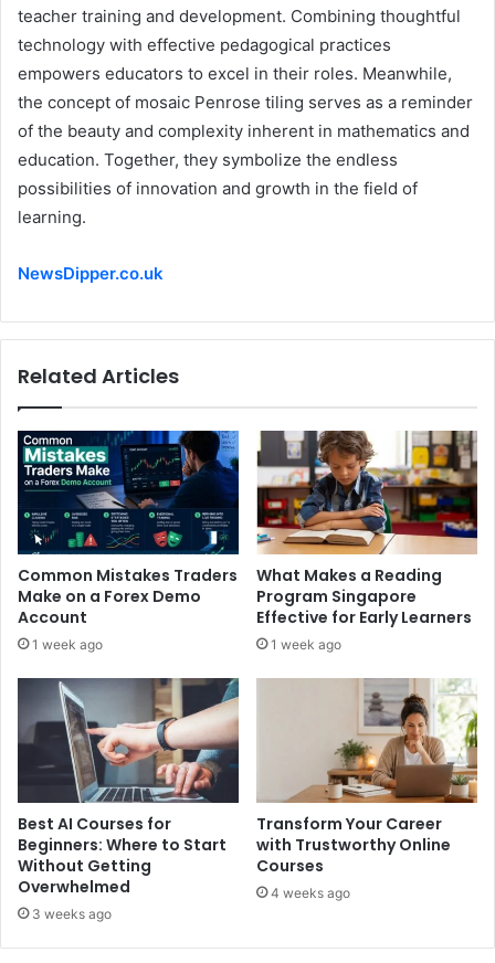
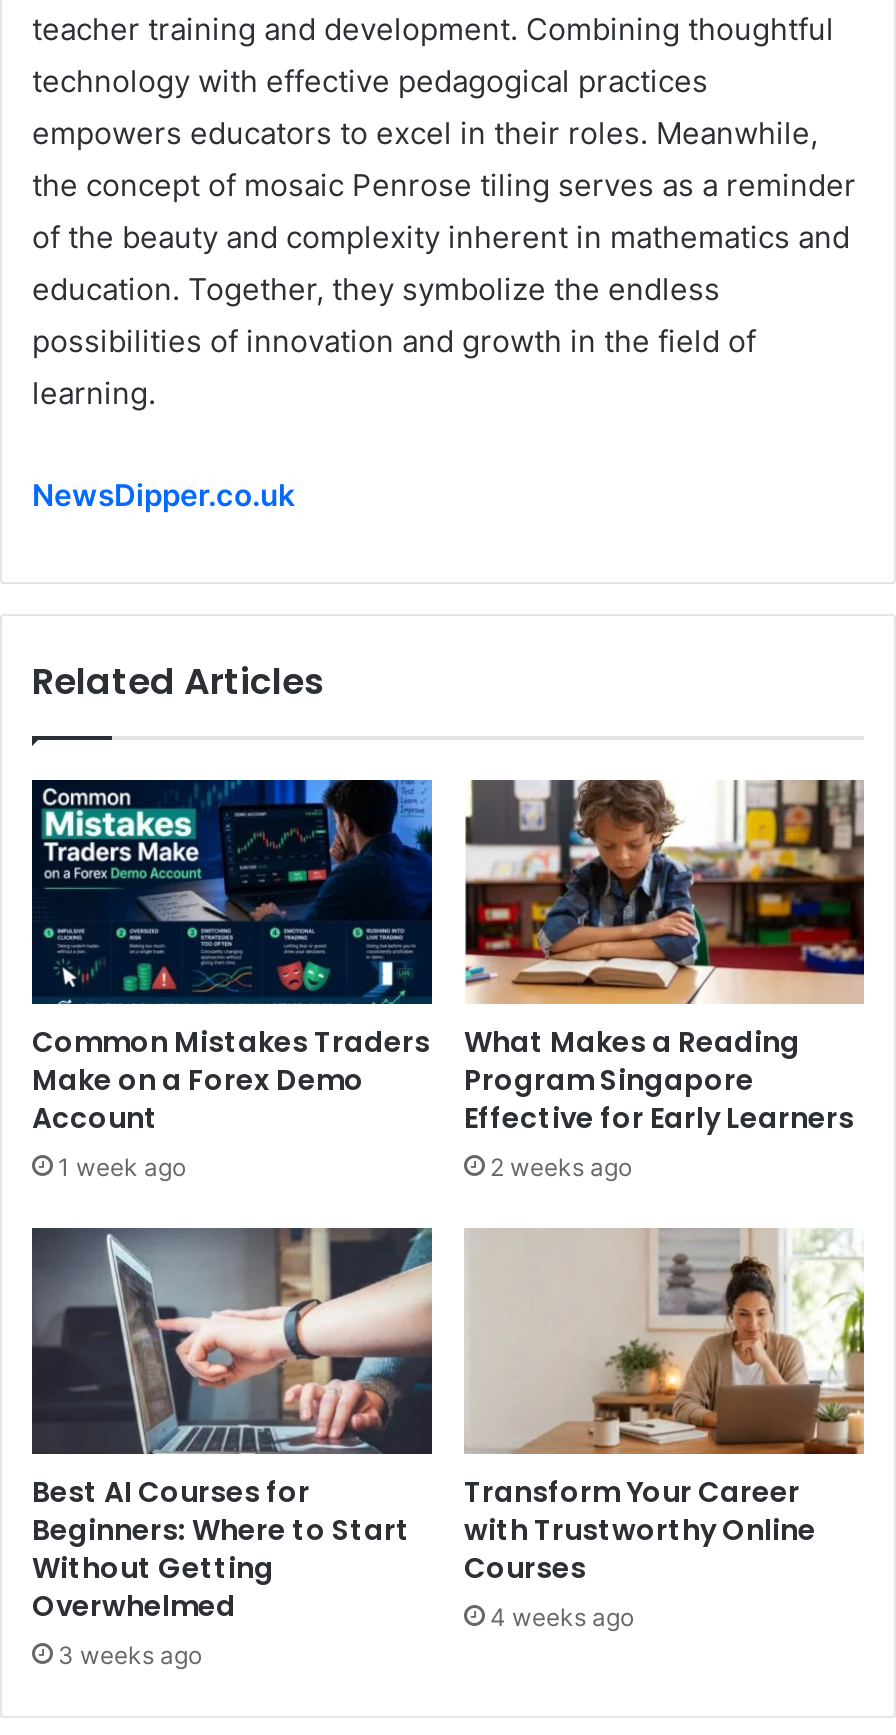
- 1 week ago
+ 2 weeks ago
